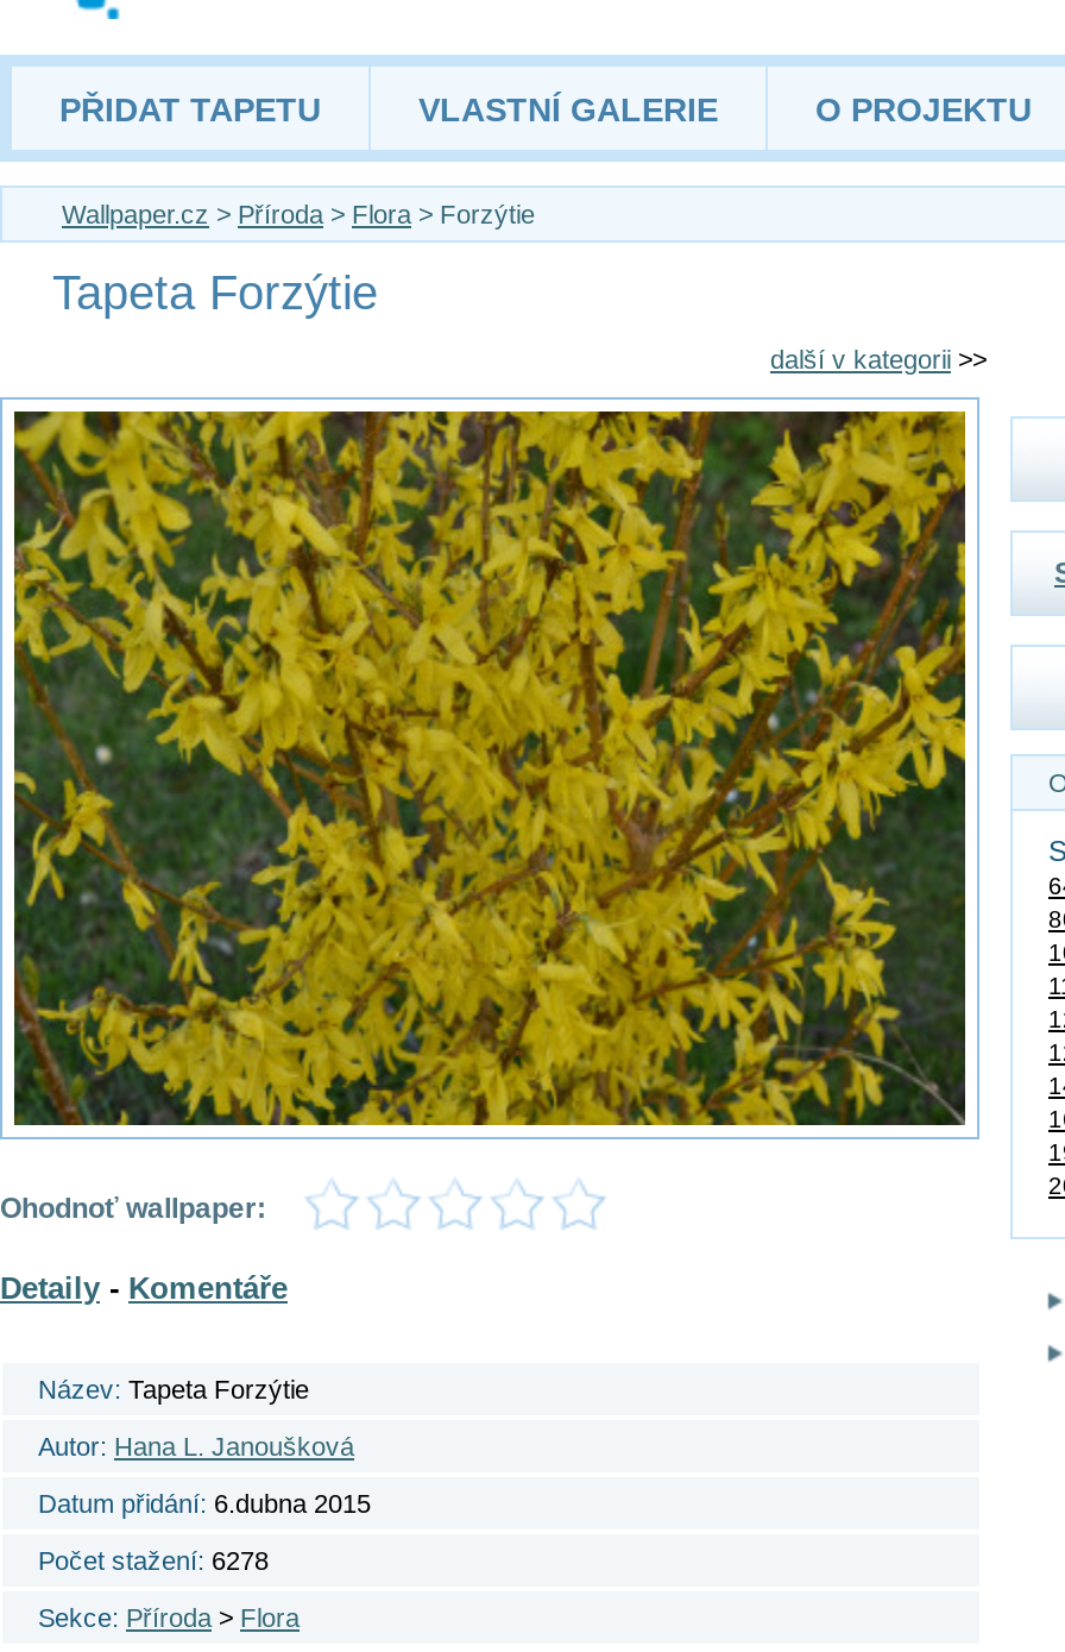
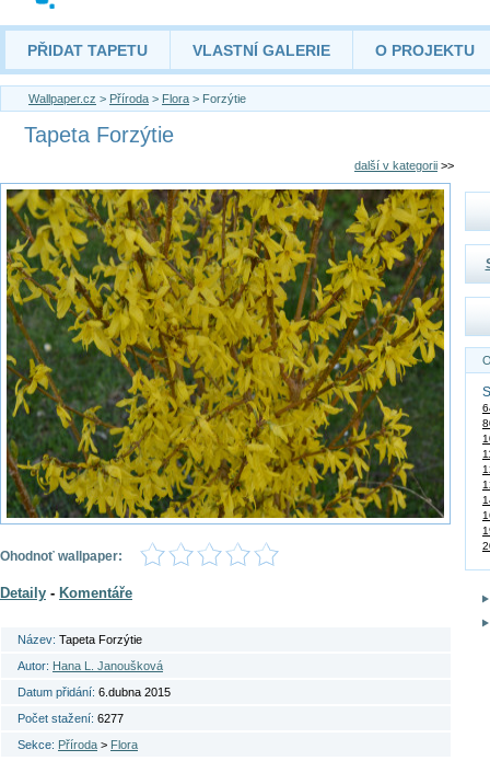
- Počet stažení: 6278
+ Počet stažení: 6277
